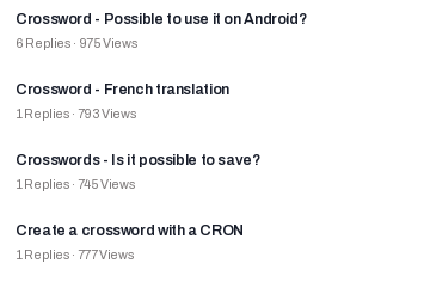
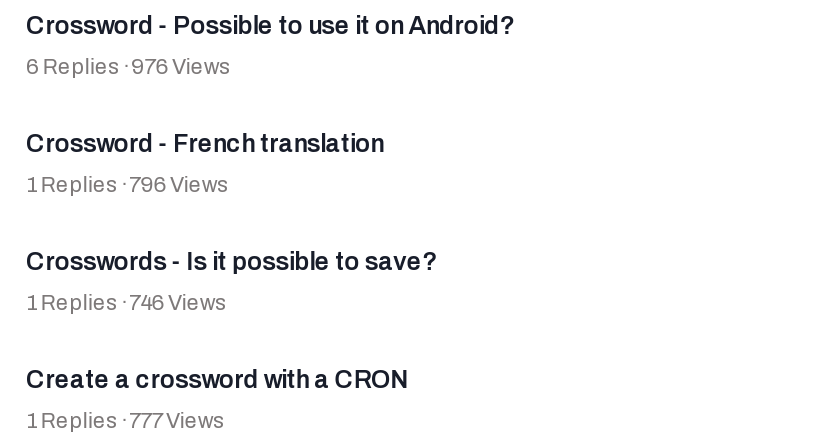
- 6 Replies ·975 Views
+ 6 Replies ·976 Views

- 1 Replies ·793 Views
+ 1 Replies ·796 Views

- 1 Replies ·745 Views
+ 1 Replies ·746 Views
